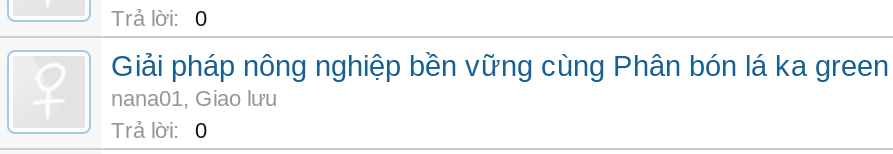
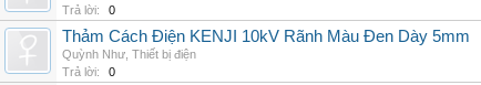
- Giải pháp nông nghiệp bền vững cùng Phân bón lá ka green
- nana01, Giao lưu
+ Thảm Cách Điện KENJI 10kV Rãnh Màu Đen Dày 5mm
+ Quỳnh Như, Thiết bị điện
